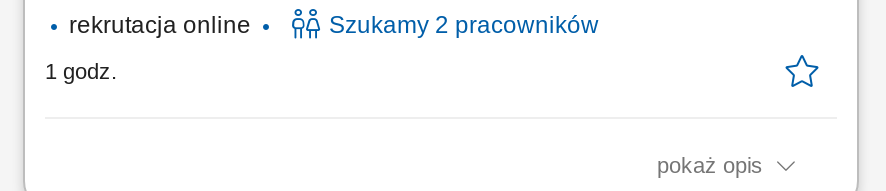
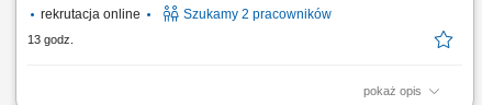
- 1 godz.
+ 13 godz.
